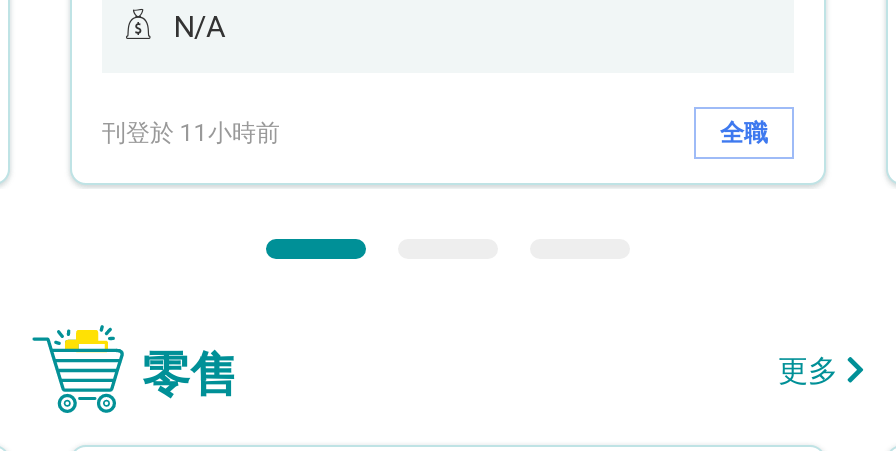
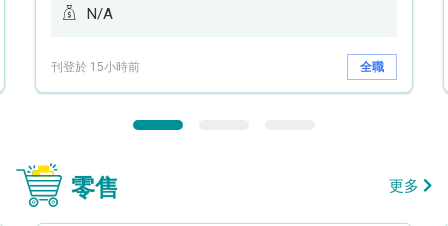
- 刊登於 11小時前
+ 刊登於 15小時前
